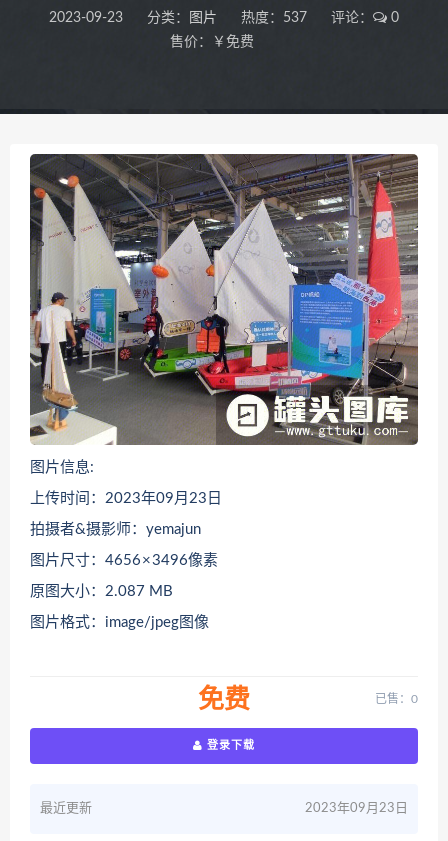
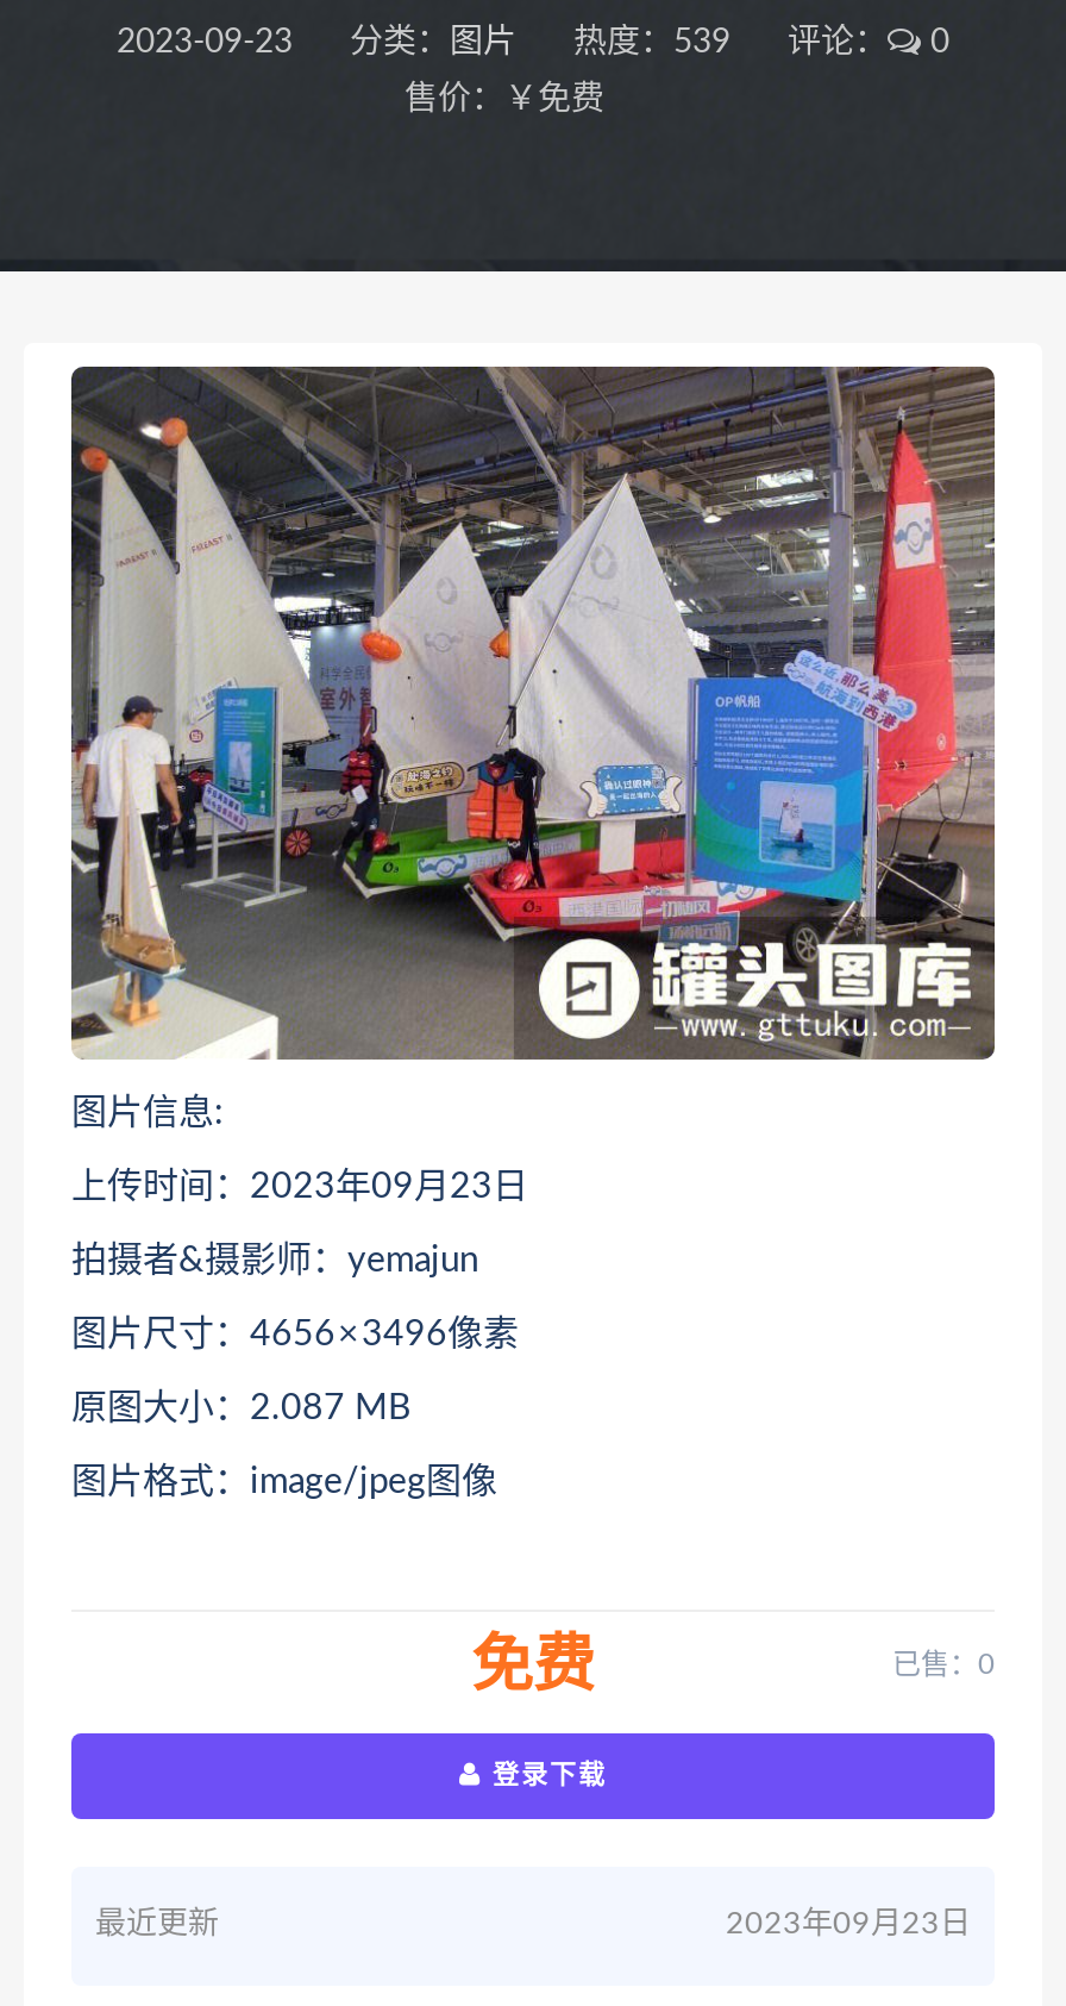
- 2023-09-23 分类：图片 热度：537 评论： 0
+ 2023-09-23 分类：图片 热度：539 评论： 0
